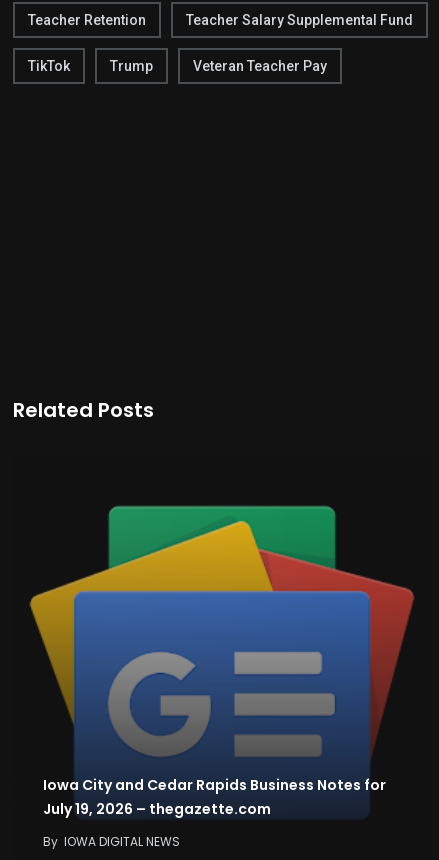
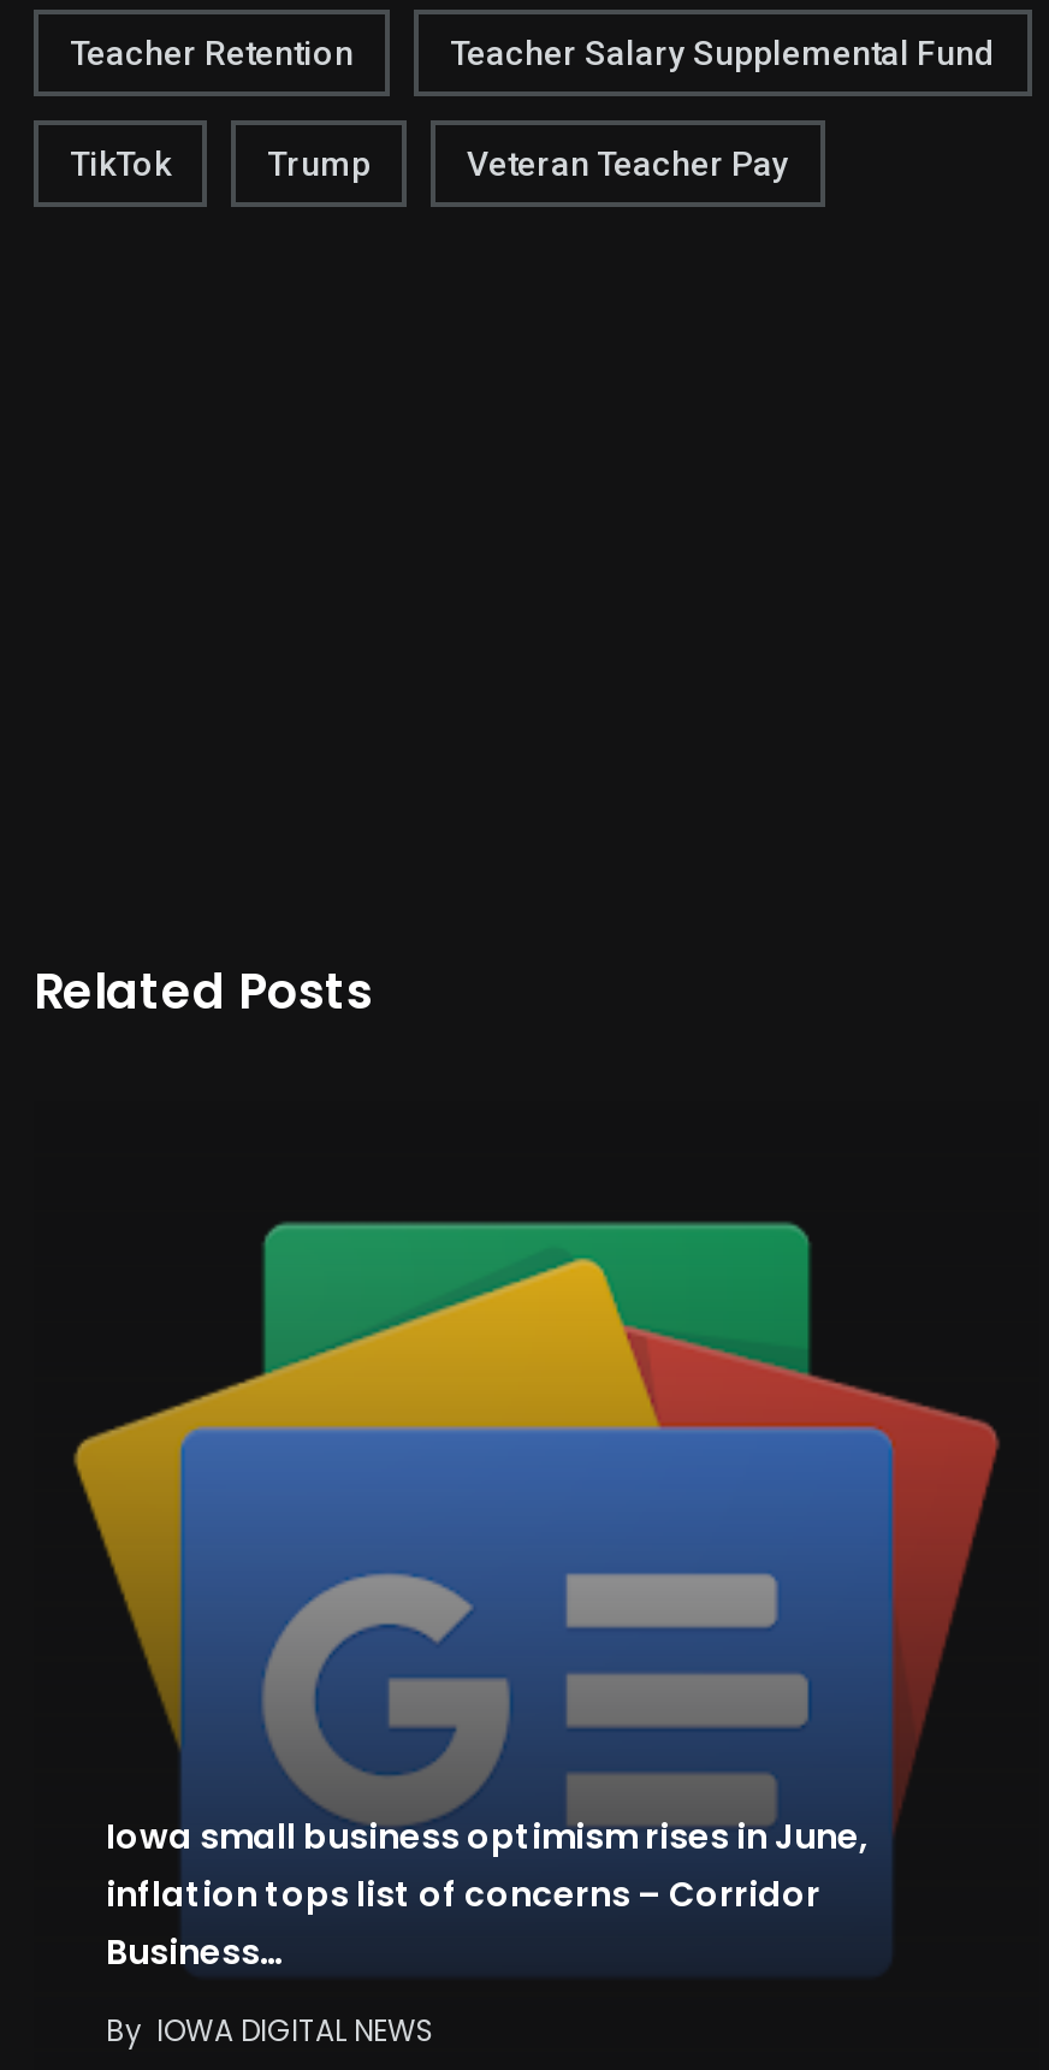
- Iowa City and Cedar Rapids Business Notes for
- July 19, 2026 – thegazette.com
+ Iowa small business optimism rises in June,
+ inflation tops list of concerns – Corridor
+ Business…
